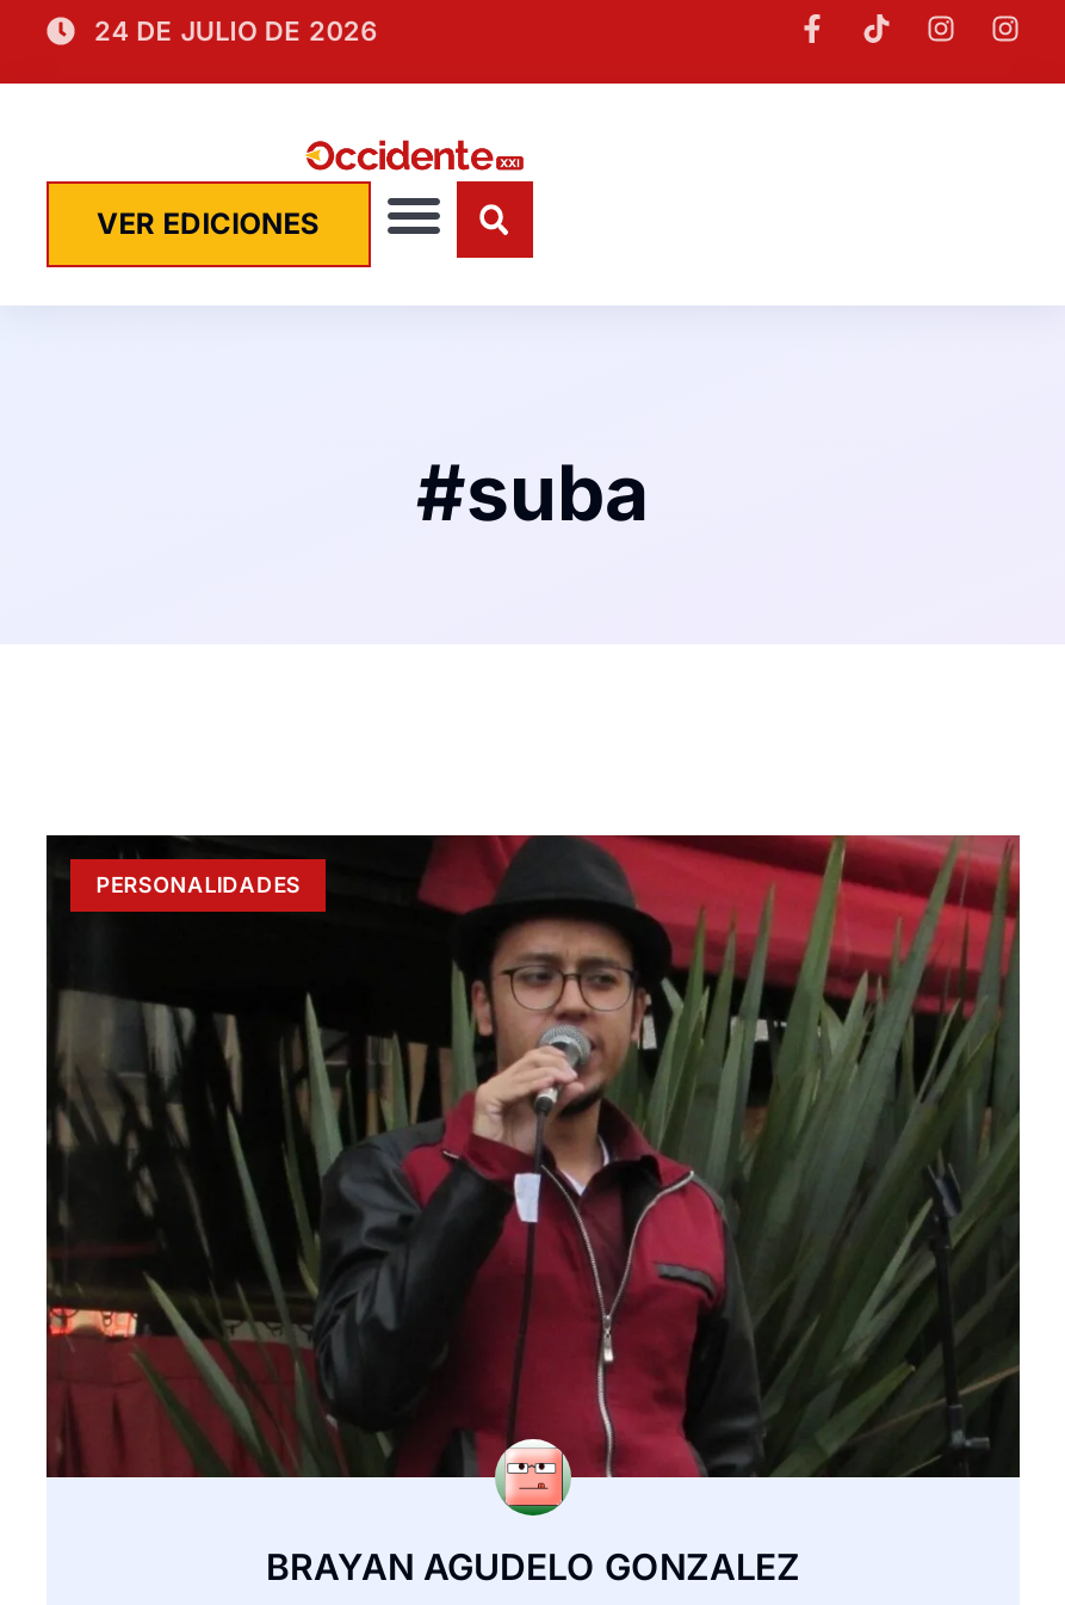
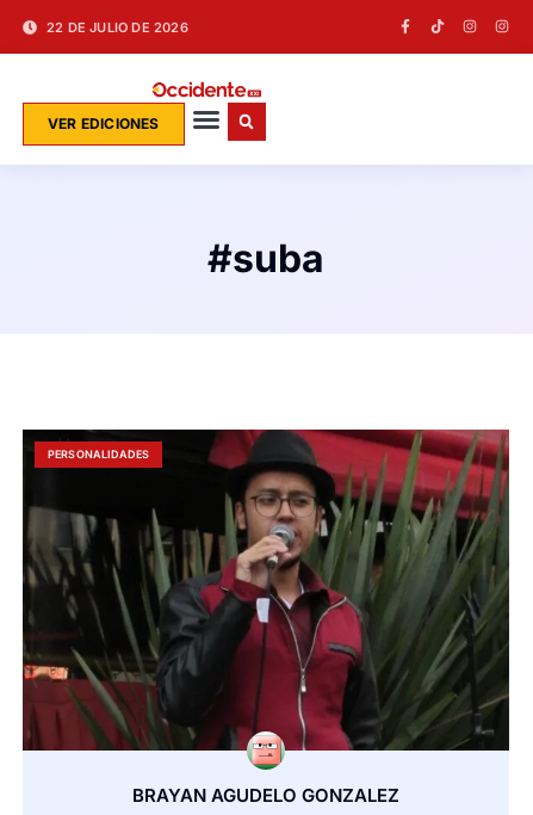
- 24 DE JULIO DE 2026
+ 22 DE JULIO DE 2026
